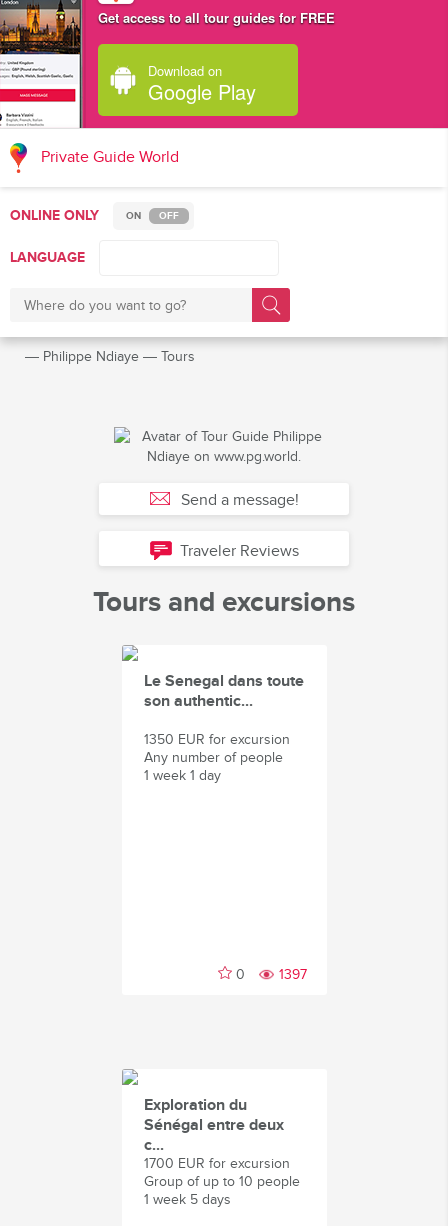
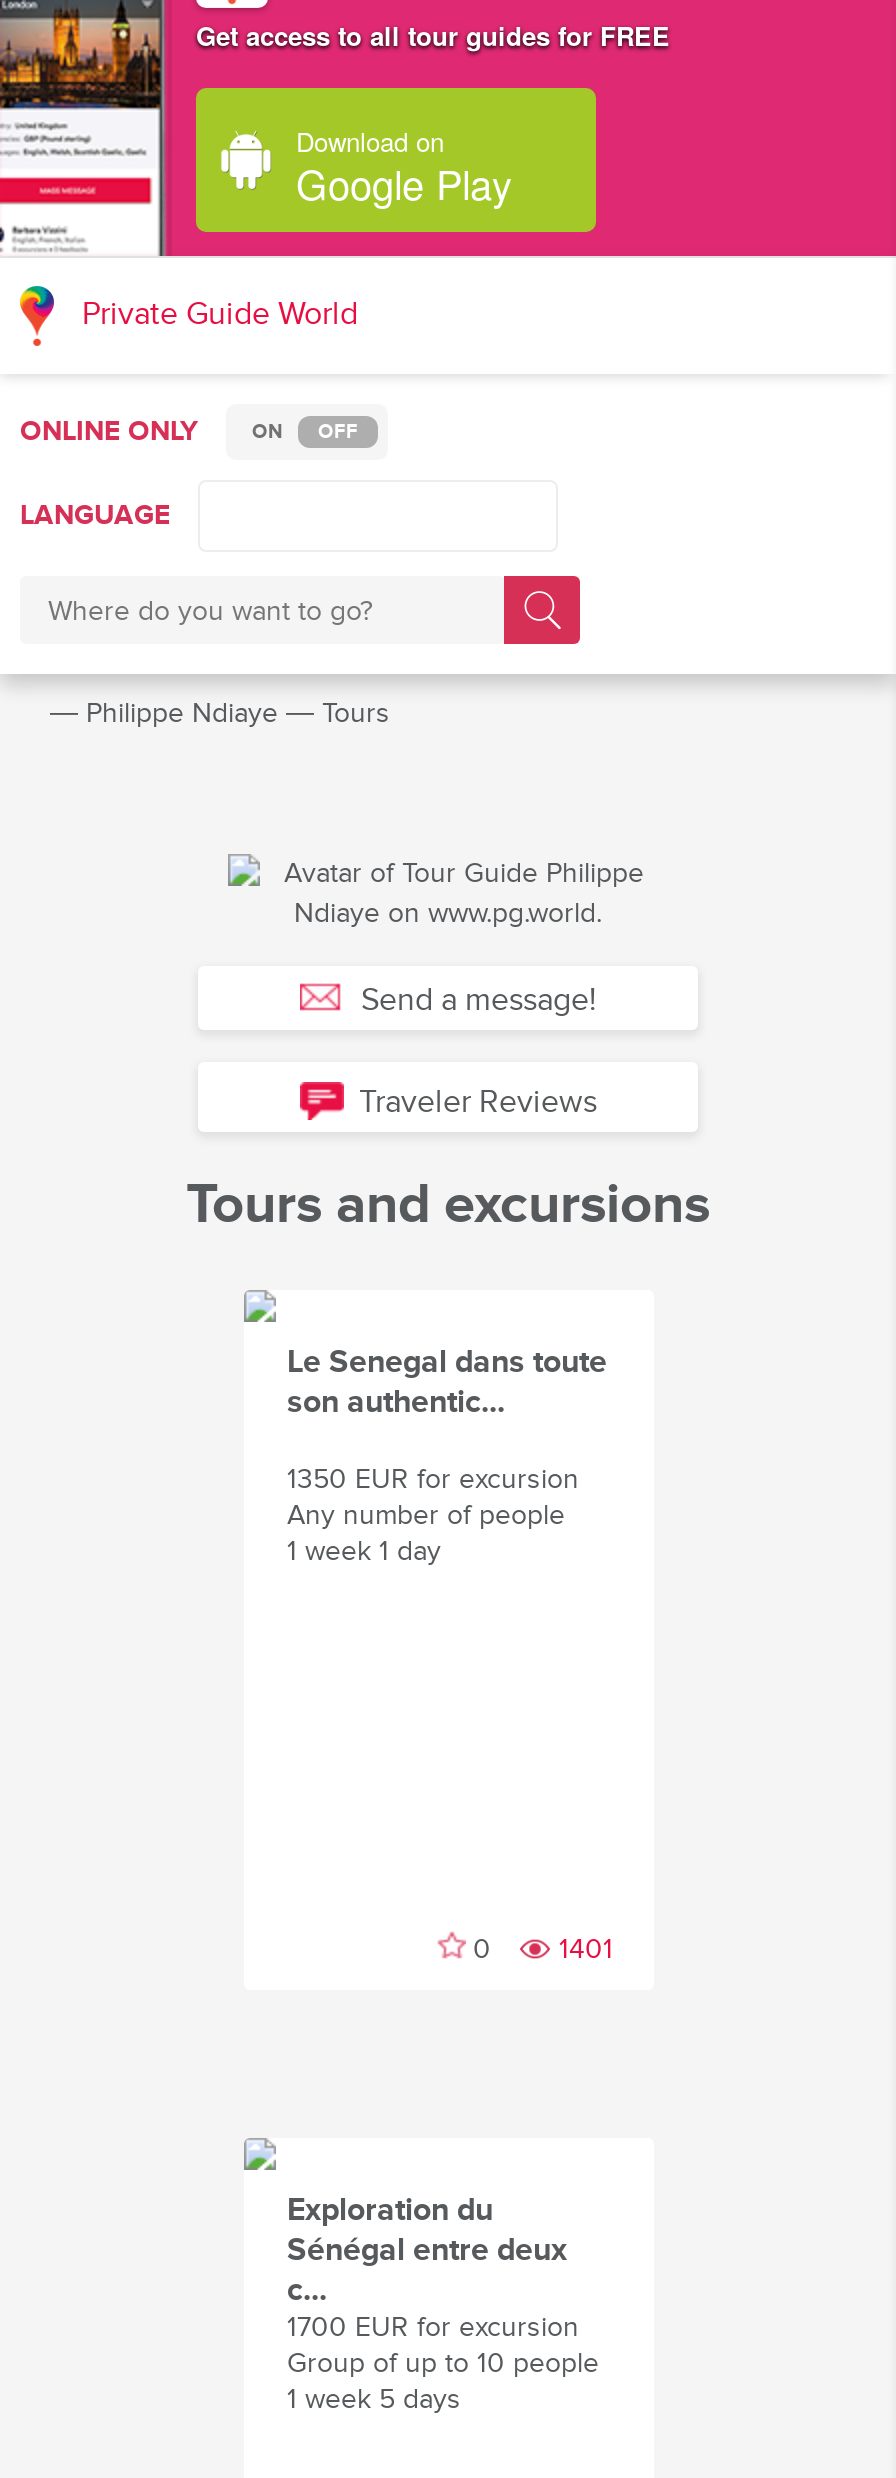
- 1397
+ 1401
